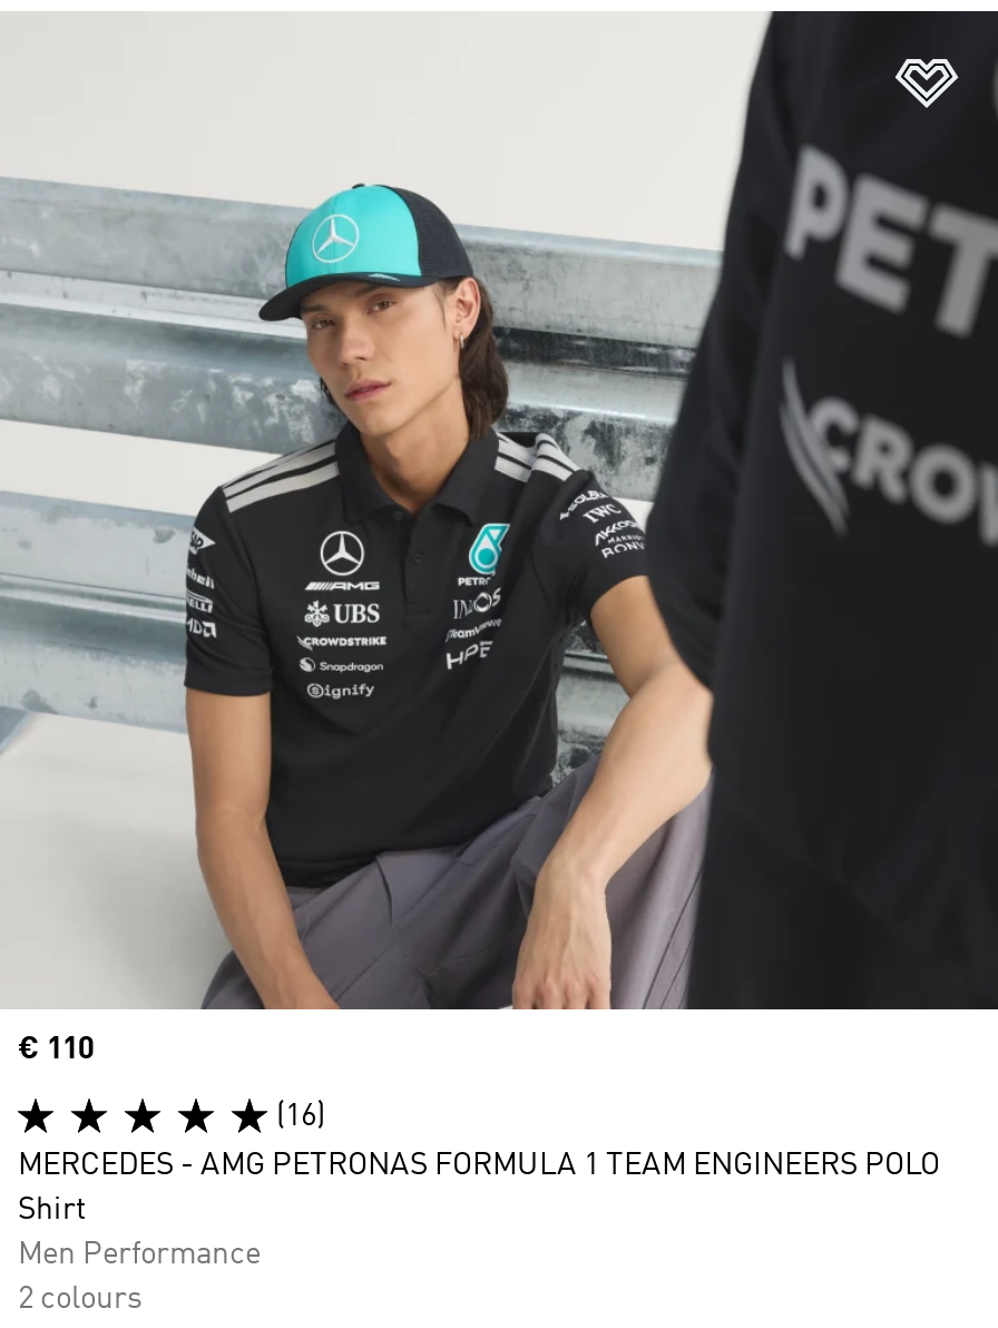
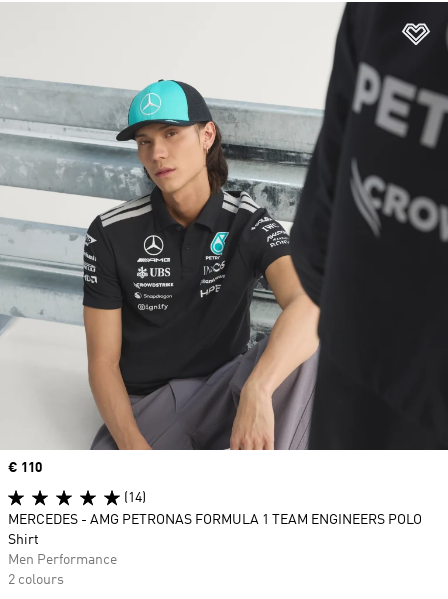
- (16)
+ (14)
